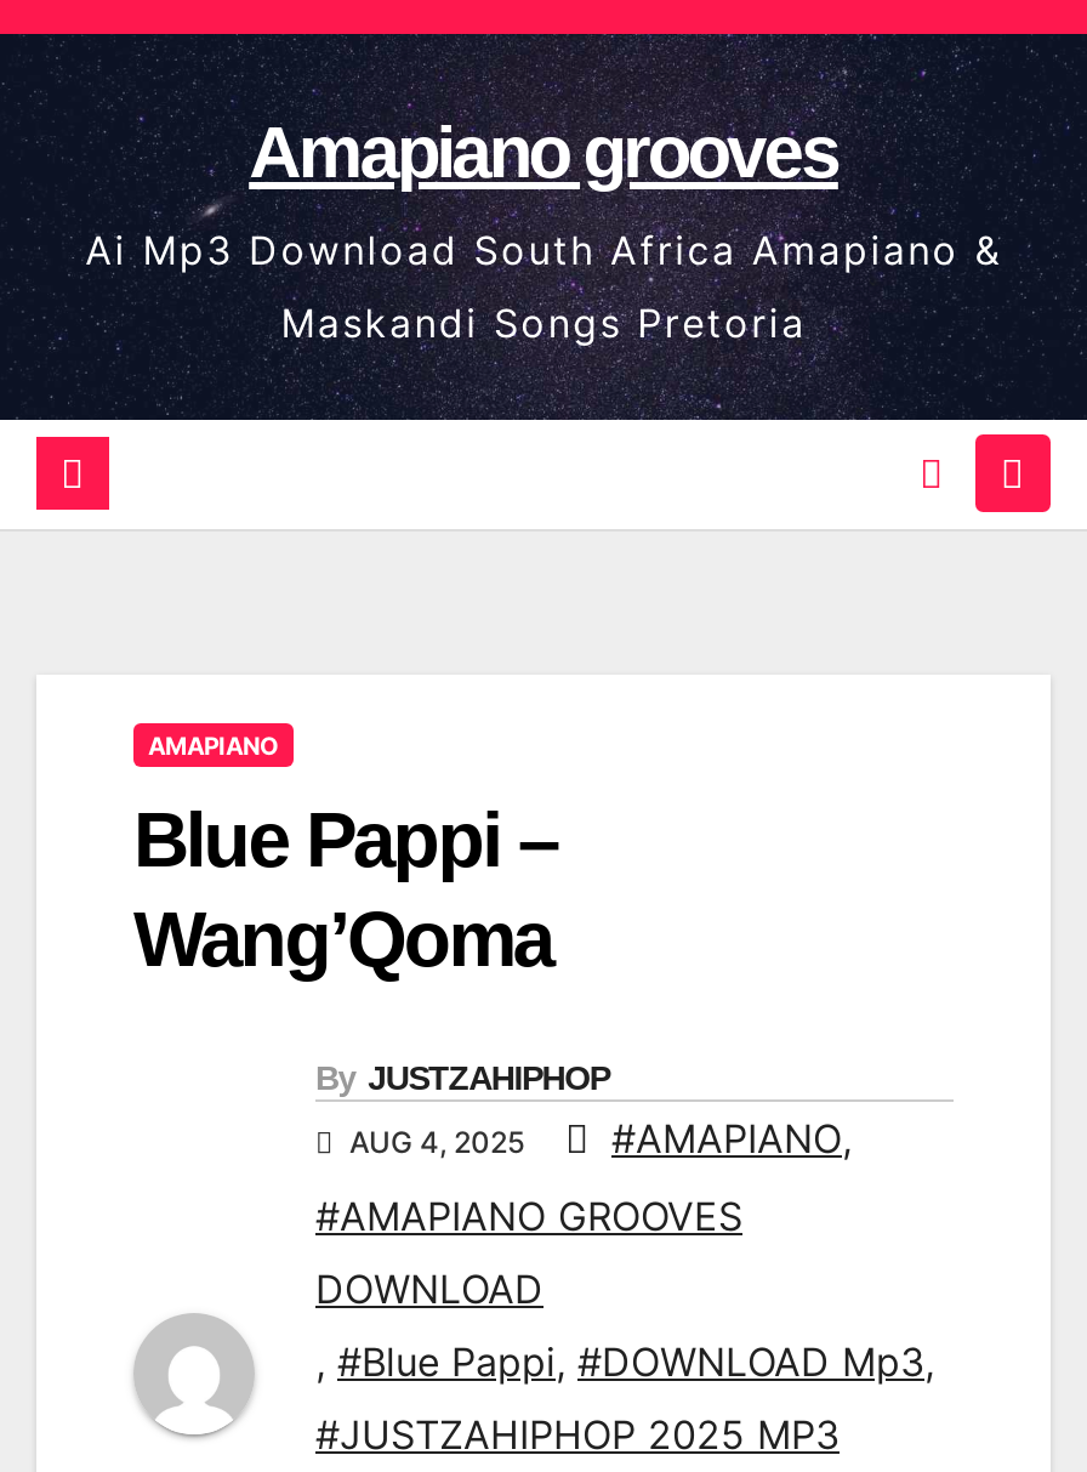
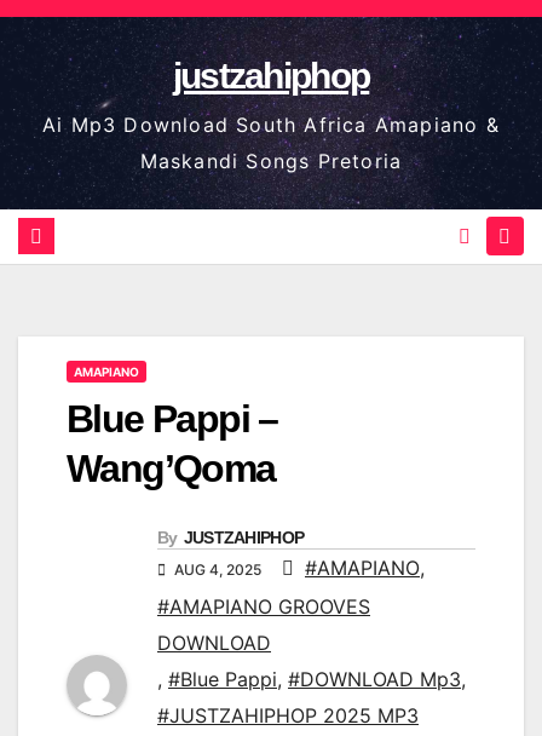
- Amapiano grooves
+ justzahiphop
